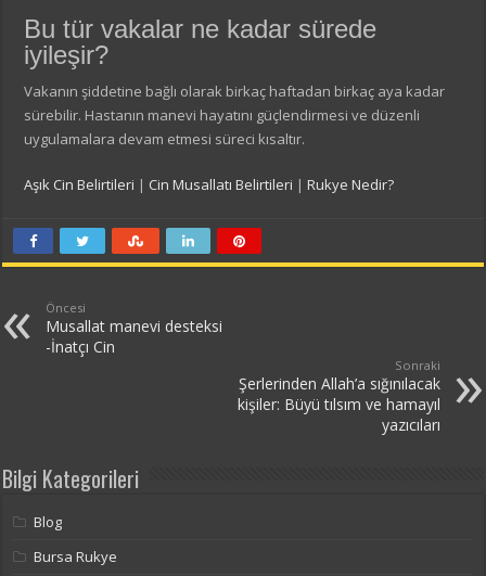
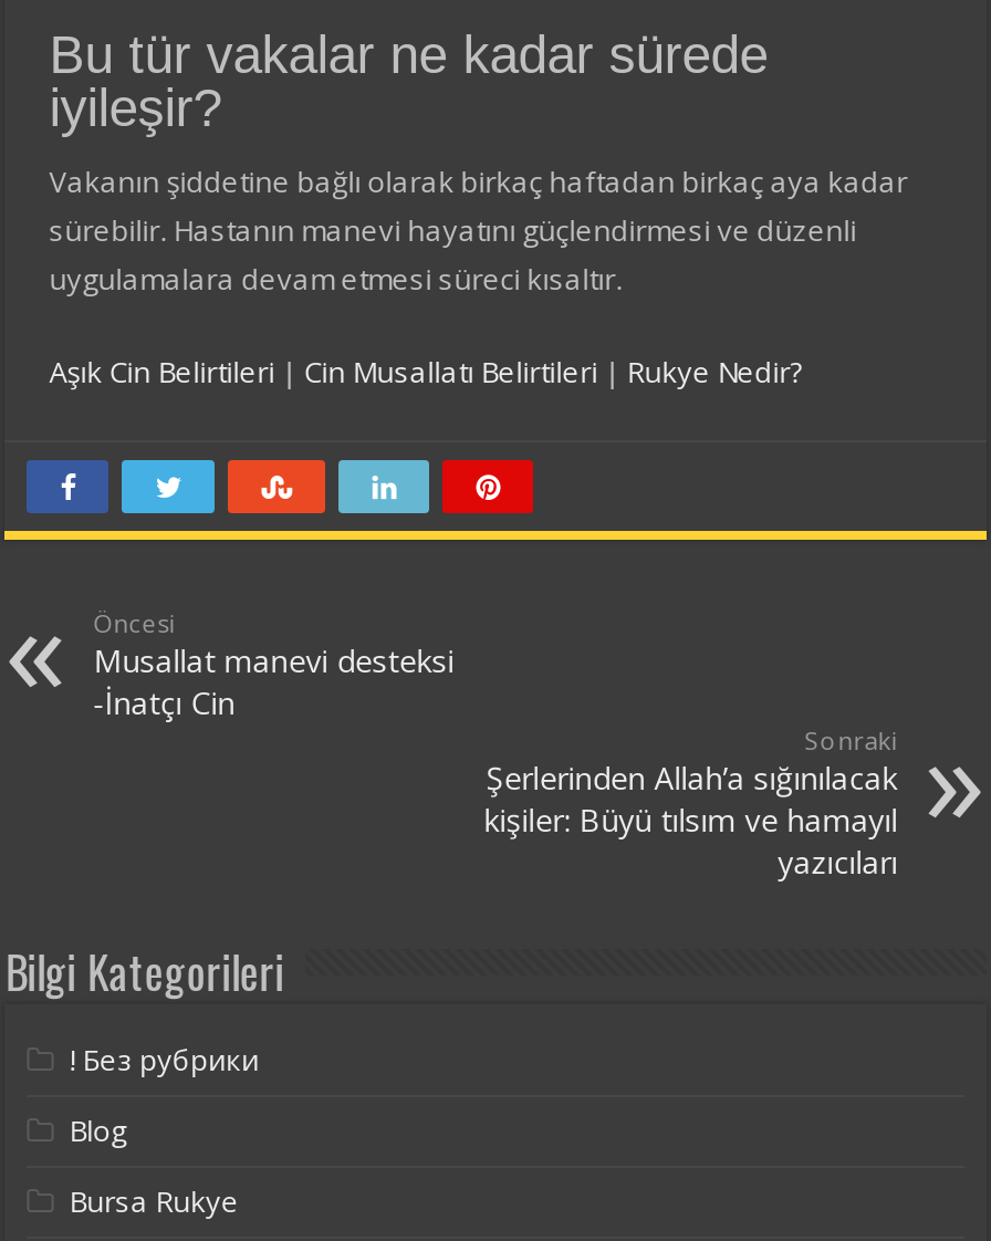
+ ! Без рубрики
